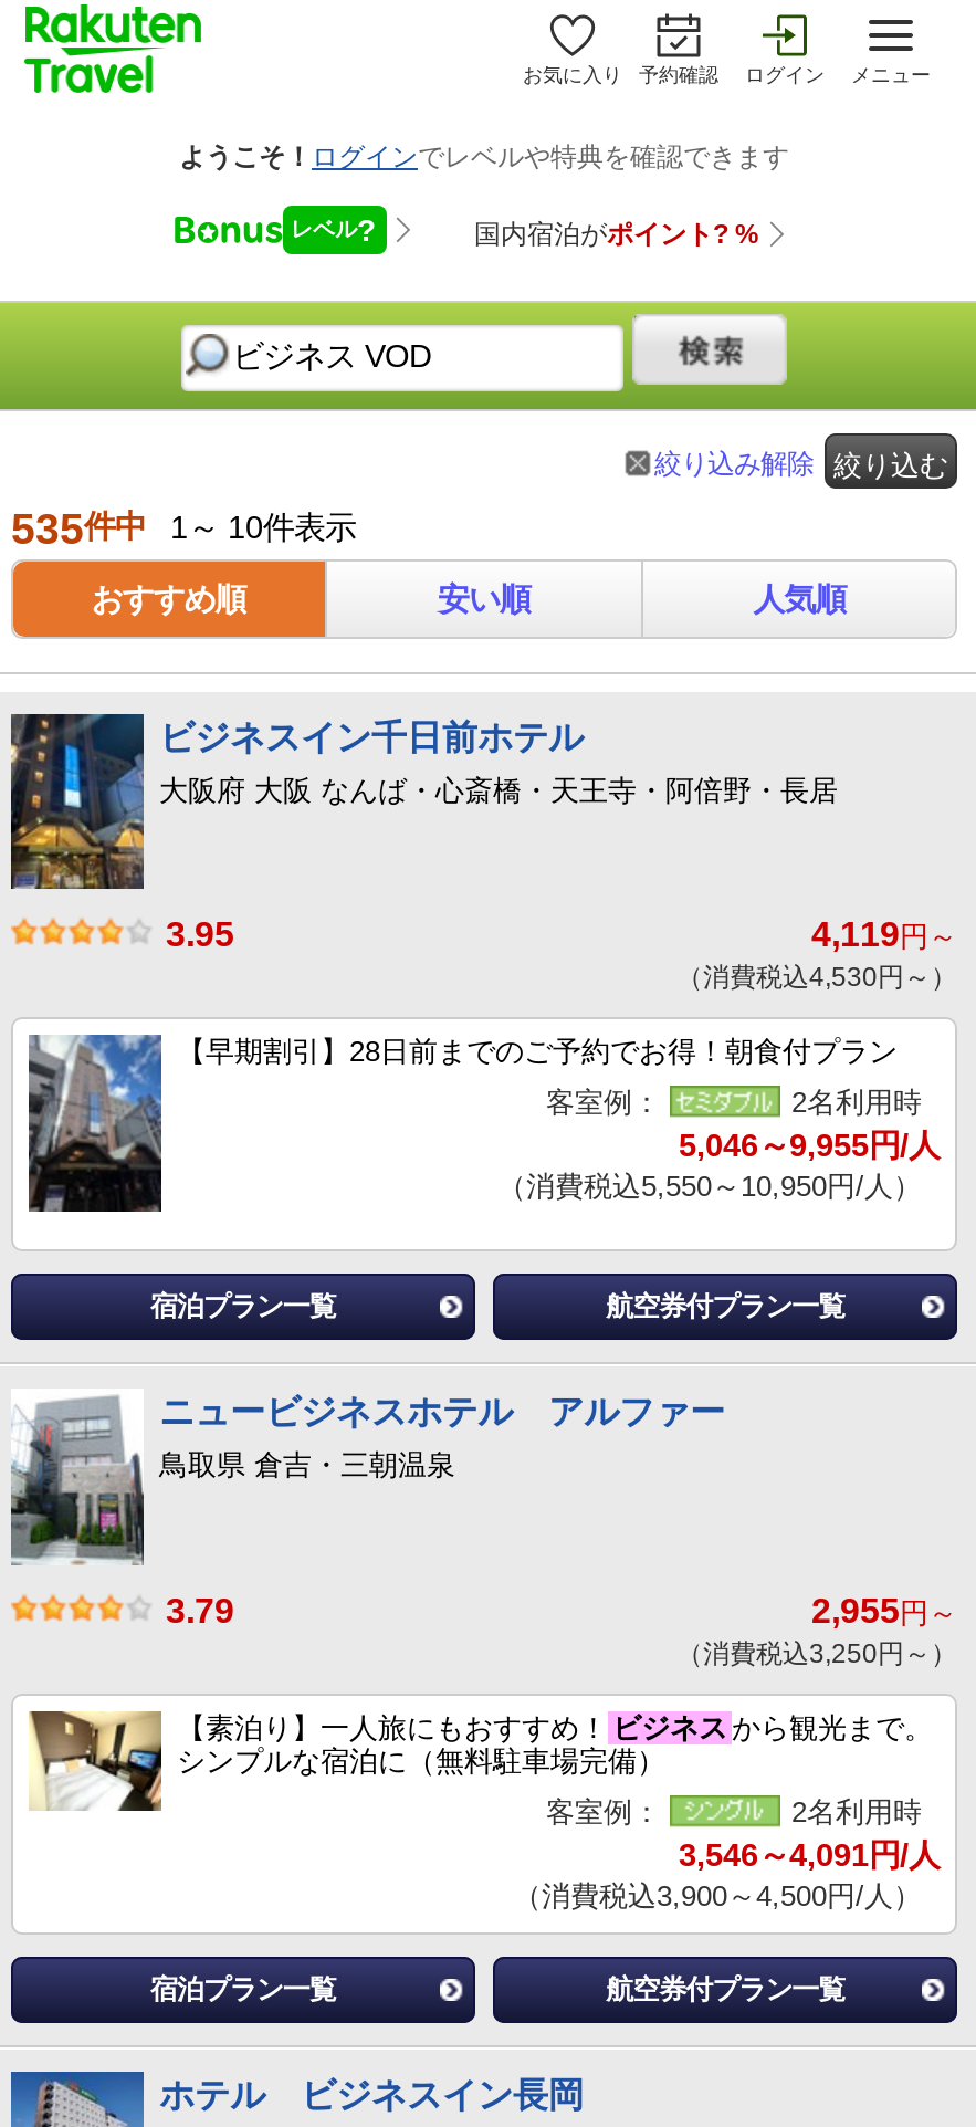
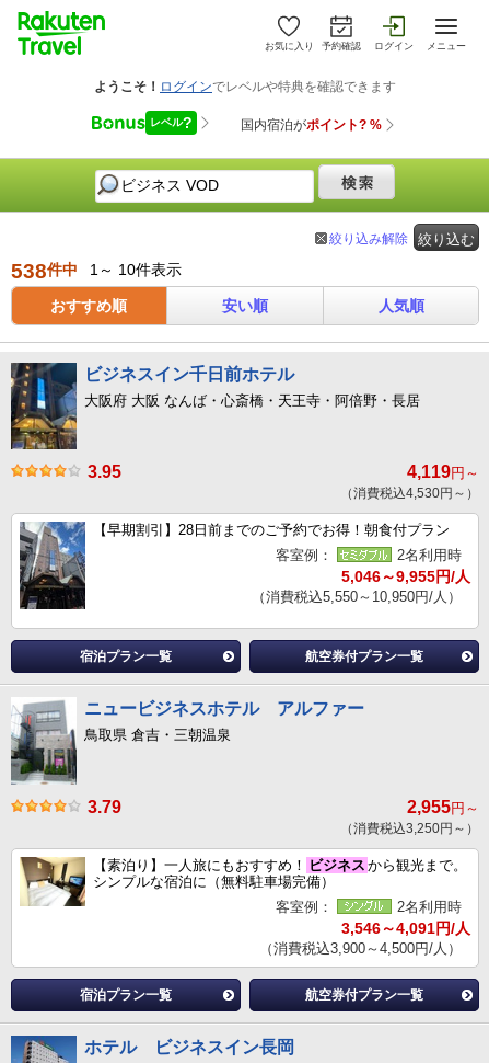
- 535件中 1～ 10件表示
+ 538件中 1～ 10件表示
